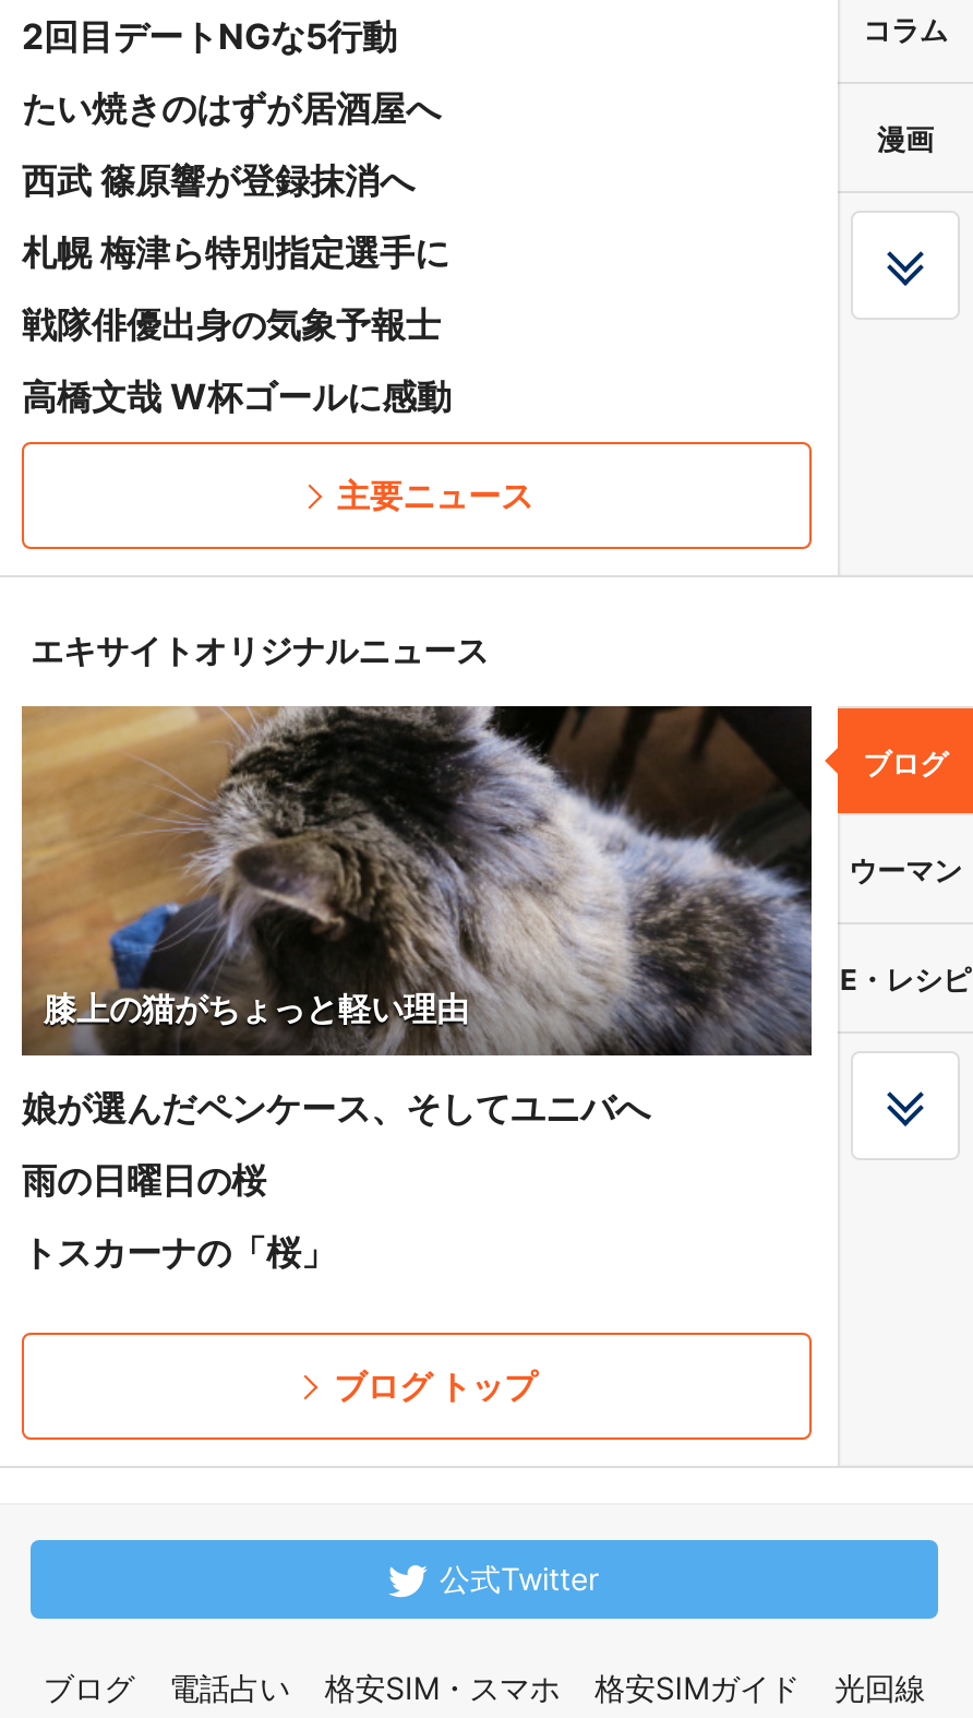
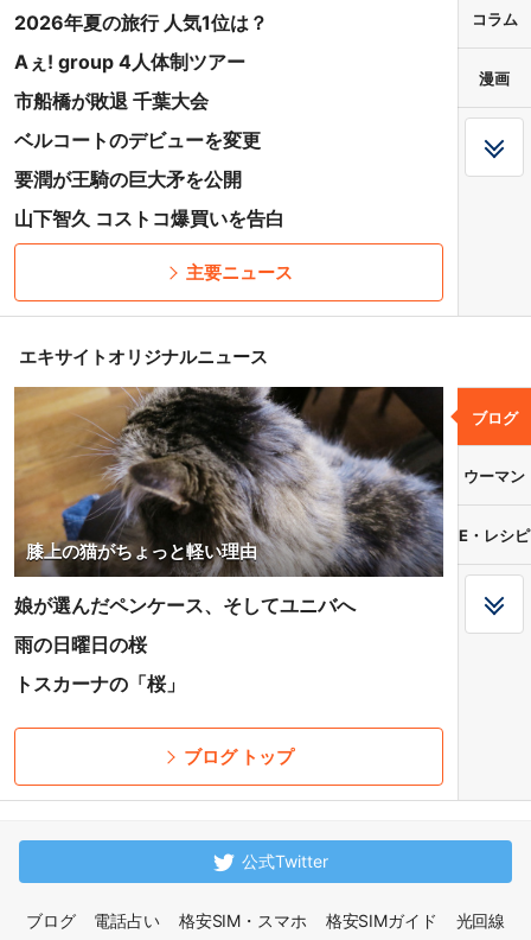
- 2回目デートNGな5行動
+ 2026年夏の旅行 人気1位は？

- たい焼きのはずが居酒屋へ
+ Aぇ! group 4人体制ツアー

- 西武 篠原響が登録抹消へ
+ 市船橋が敗退 千葉大会

- 札幌 梅津ら特別指定選手に
+ ベルコートのデビューを変更

- 戦隊俳優出身の気象予報士
+ 要潤が王騎の巨大矛を公開

- 高橋文哉 W杯ゴールに感動
+ 山下智久 コストコ爆買いを告白
